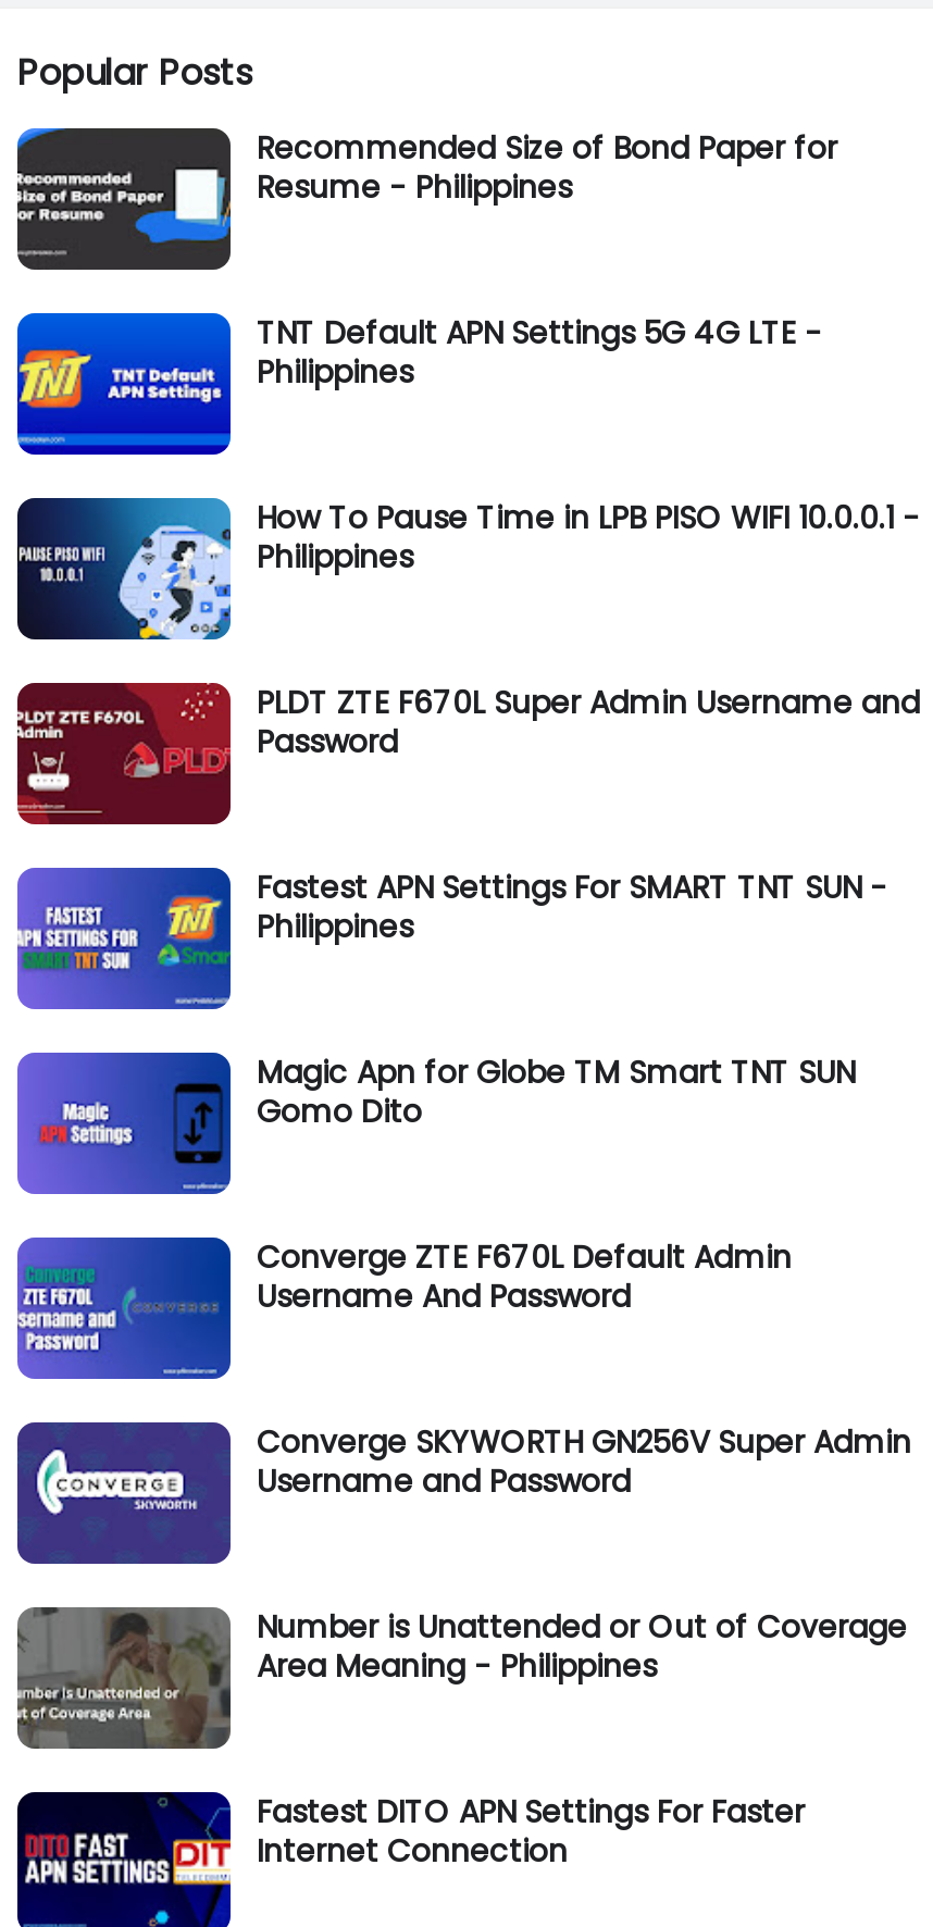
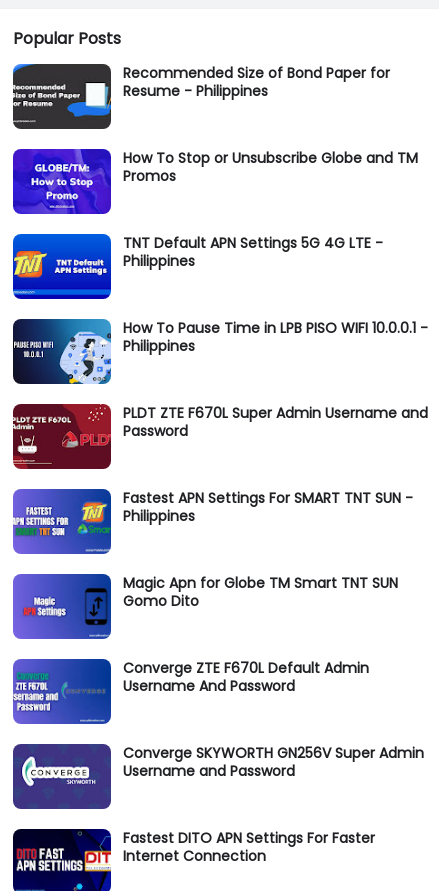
+ [image]
+ How To Stop or Unsubscribe Globe and TM
+ Promos

moved down: [image] | TNT Default APN Settings 5G 4G LTE - | Philippines | ... | Converge SKYWORTH GN256V Super Admin | Username and Password

- [image]
- Number is Unattended or Out of Coverage
- Area Meaning - Philippines
